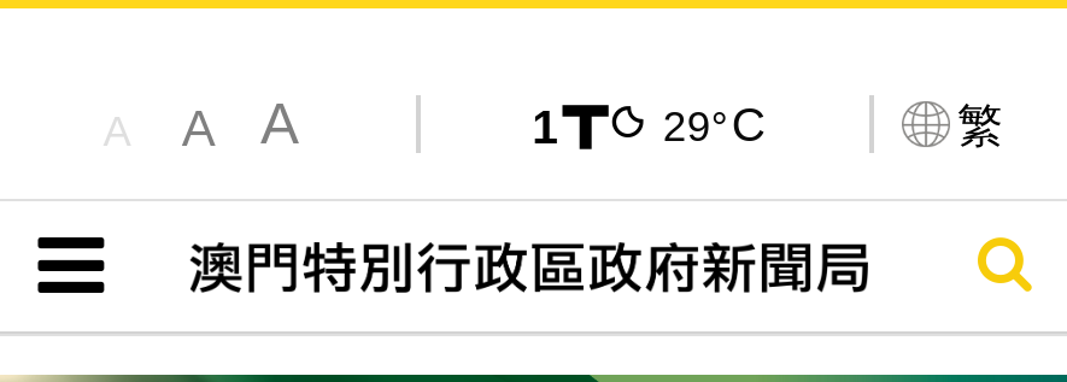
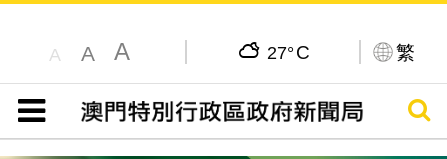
- 1
- 29° C
+ 27° C
